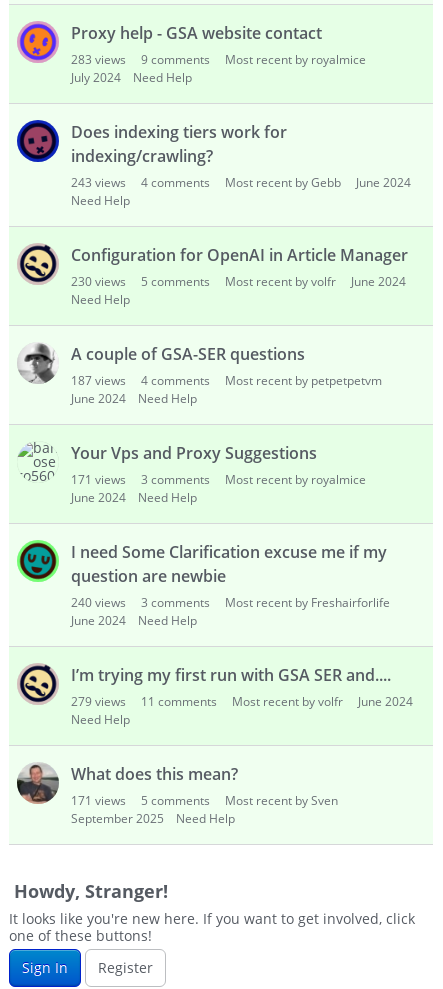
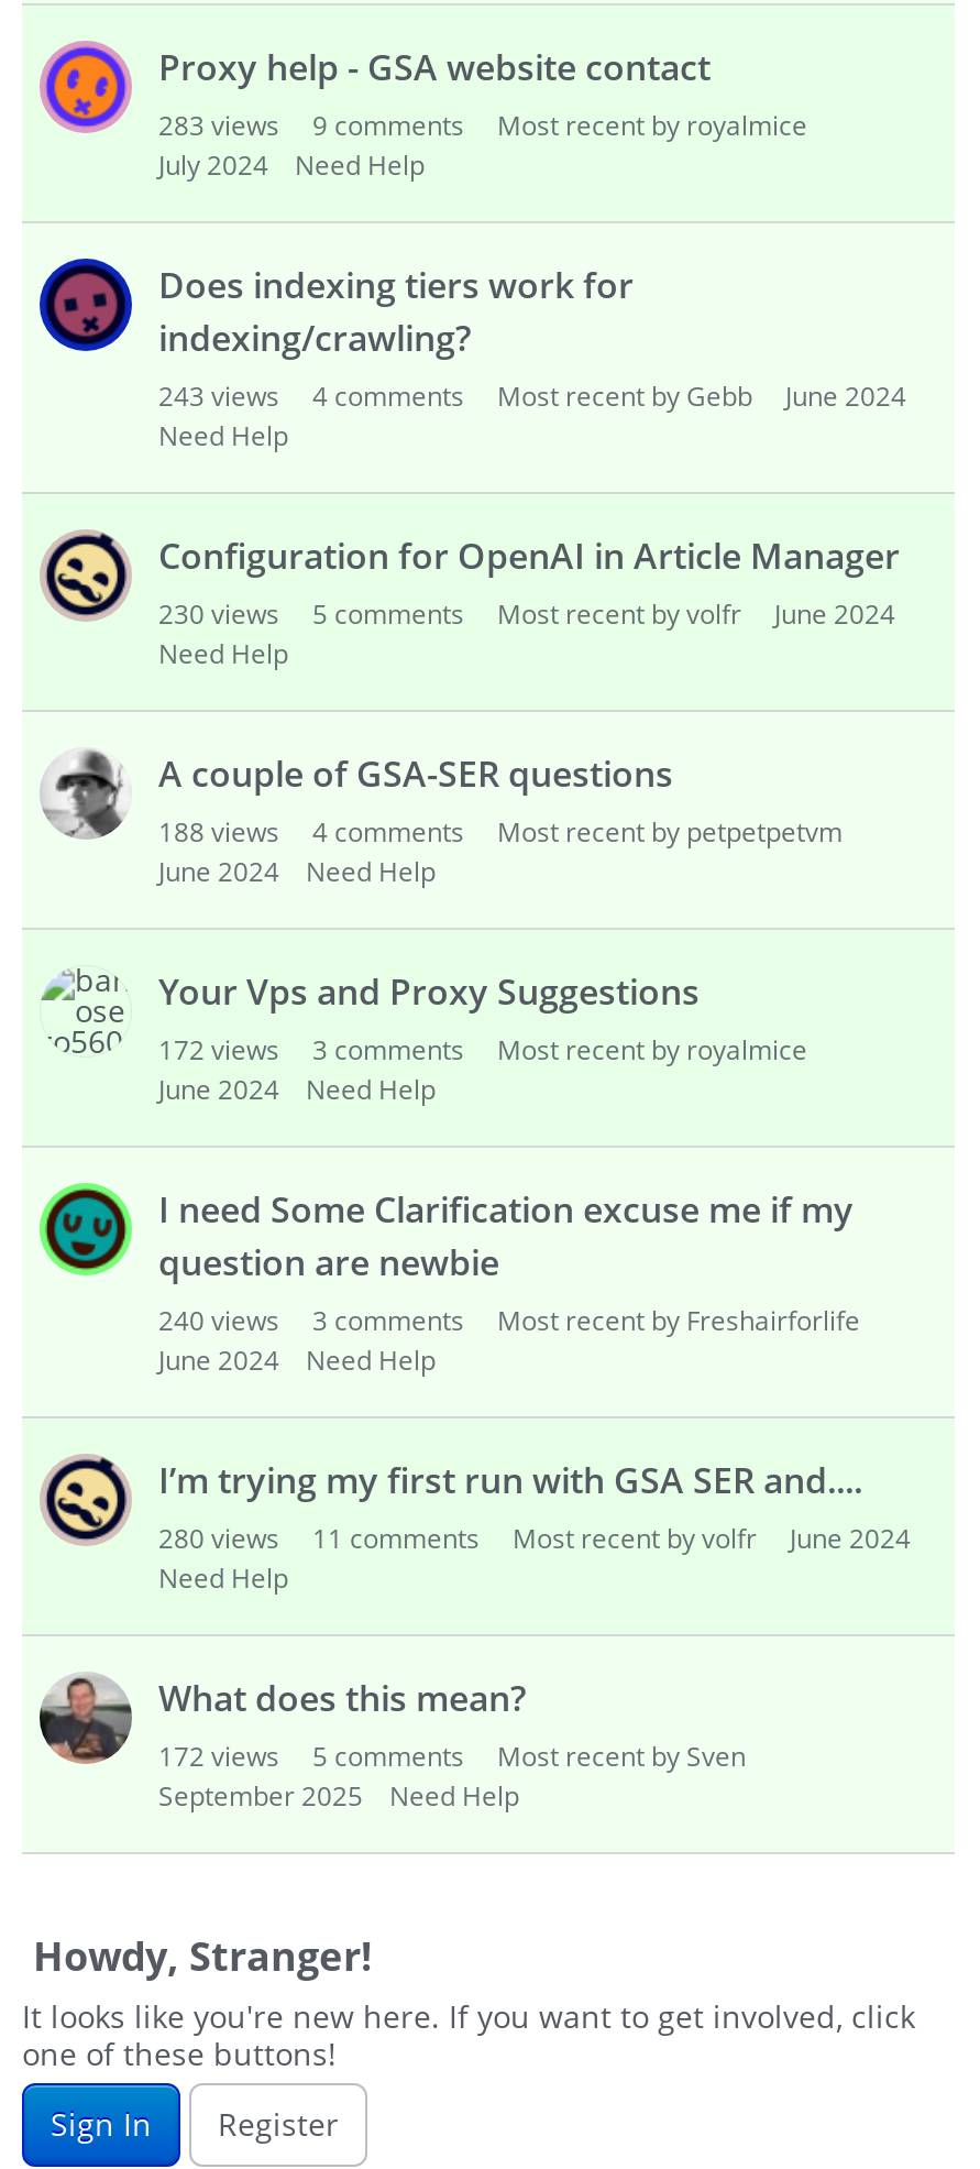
- 187 views 4 comments Most recent by petpetpetvm
+ 188 views 4 comments Most recent by petpetpetvm

- 171 views 3 comments Most recent by royalmice
+ 172 views 3 comments Most recent by royalmice

- 279 views 11 comments Most recent by volfr June 2024
+ 280 views 11 comments Most recent by volfr June 2024

- 171 views 5 comments Most recent by Sven
+ 172 views 5 comments Most recent by Sven
